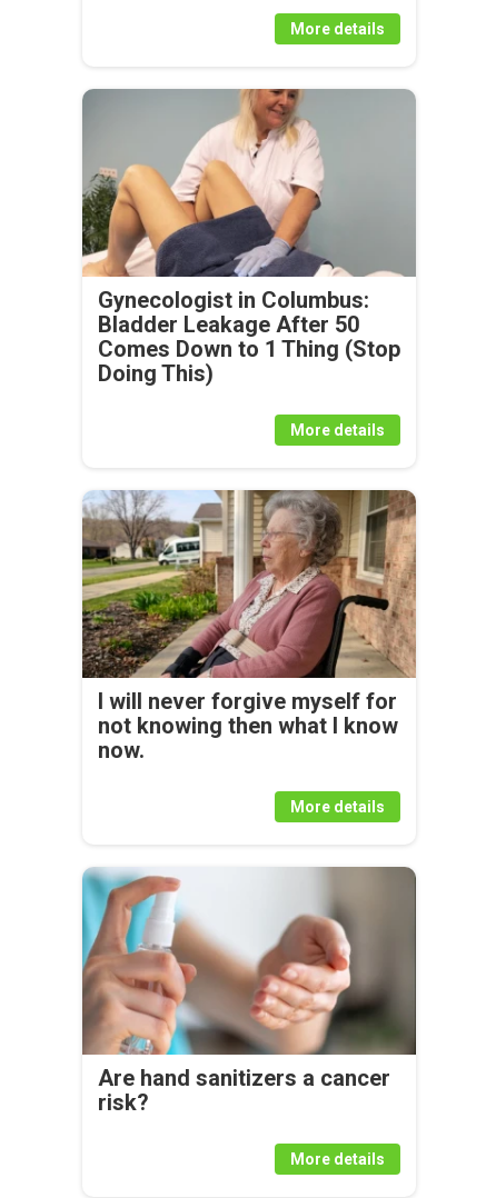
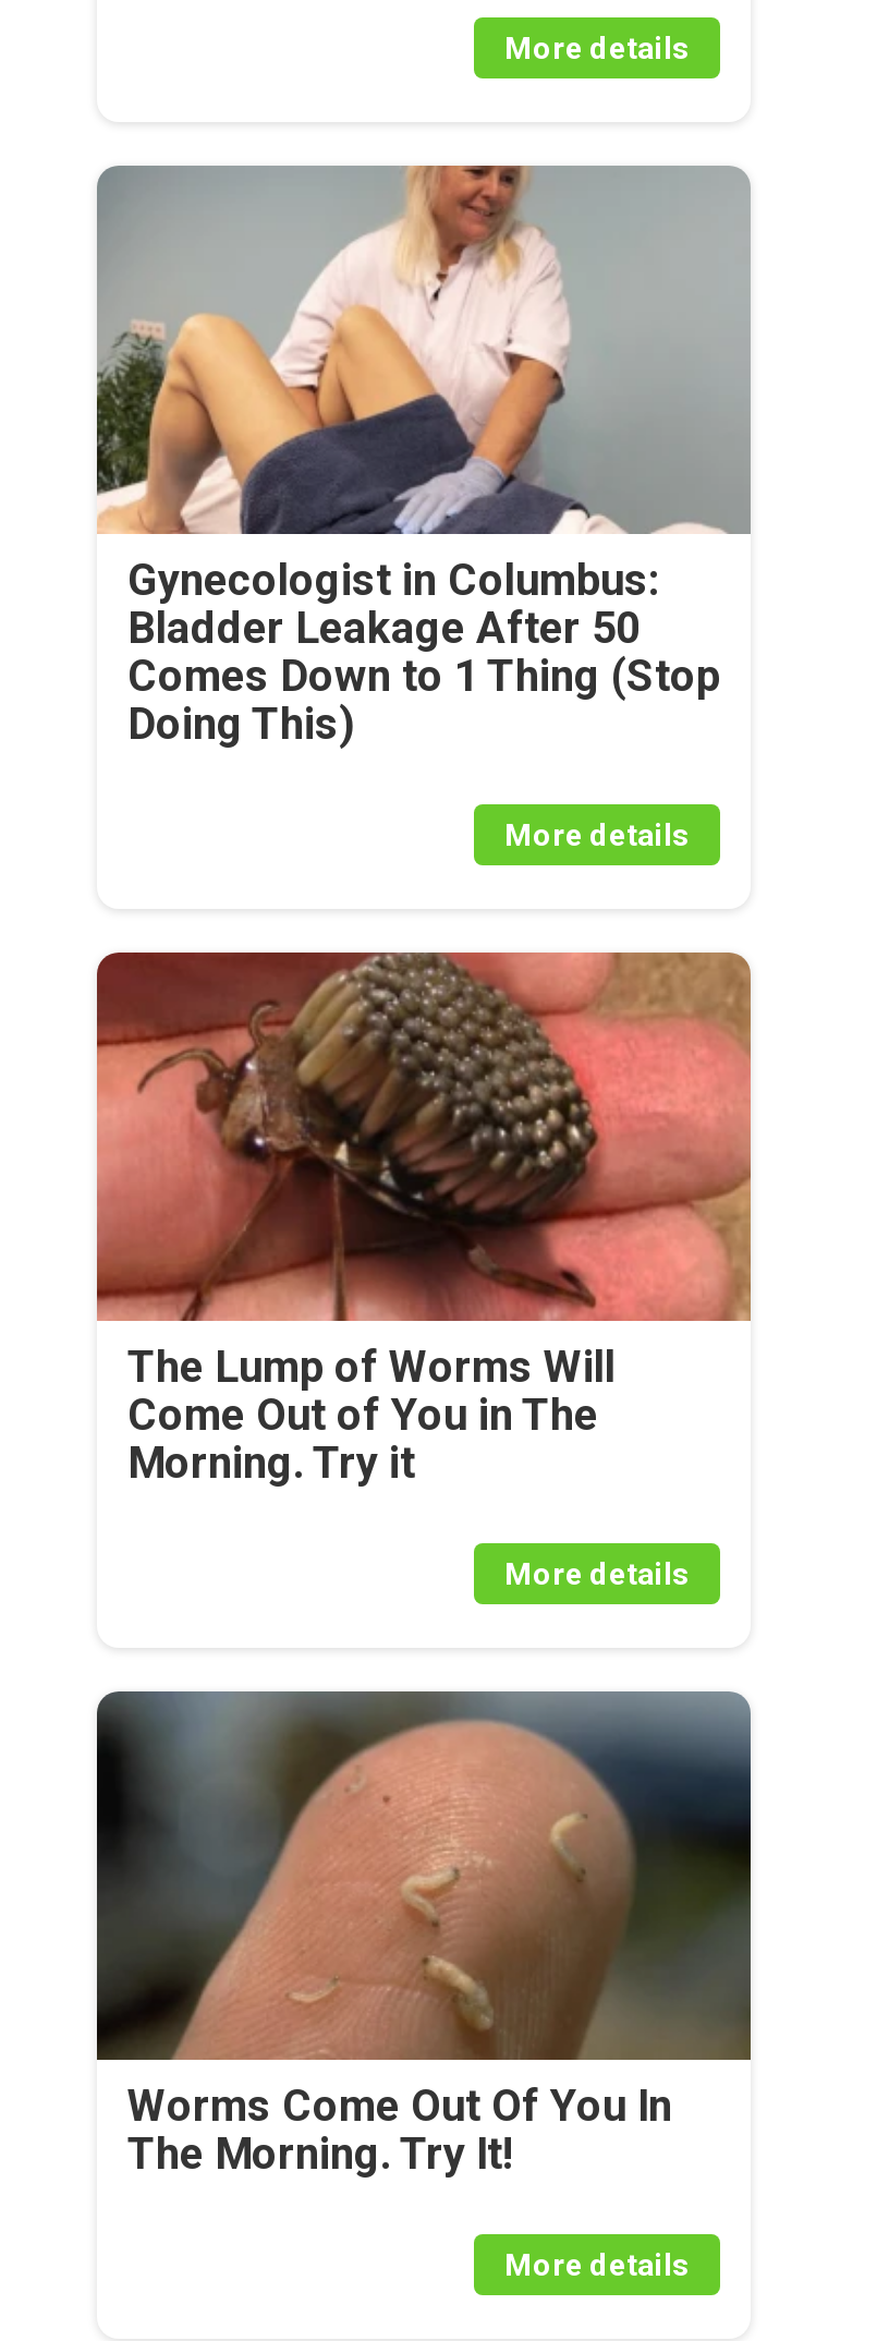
- [image]
- I will never forgive myself for
- not knowing then what I know
- now.
+ [image]
+ The Lump of Worms Will
+ Come Out of You in The
+ Morning. Try it

- [image]
- Are hand sanitizers a cancer
- risk?
+ [image]
+ Worms Come Out Of You In
+ The Morning. Try It!
